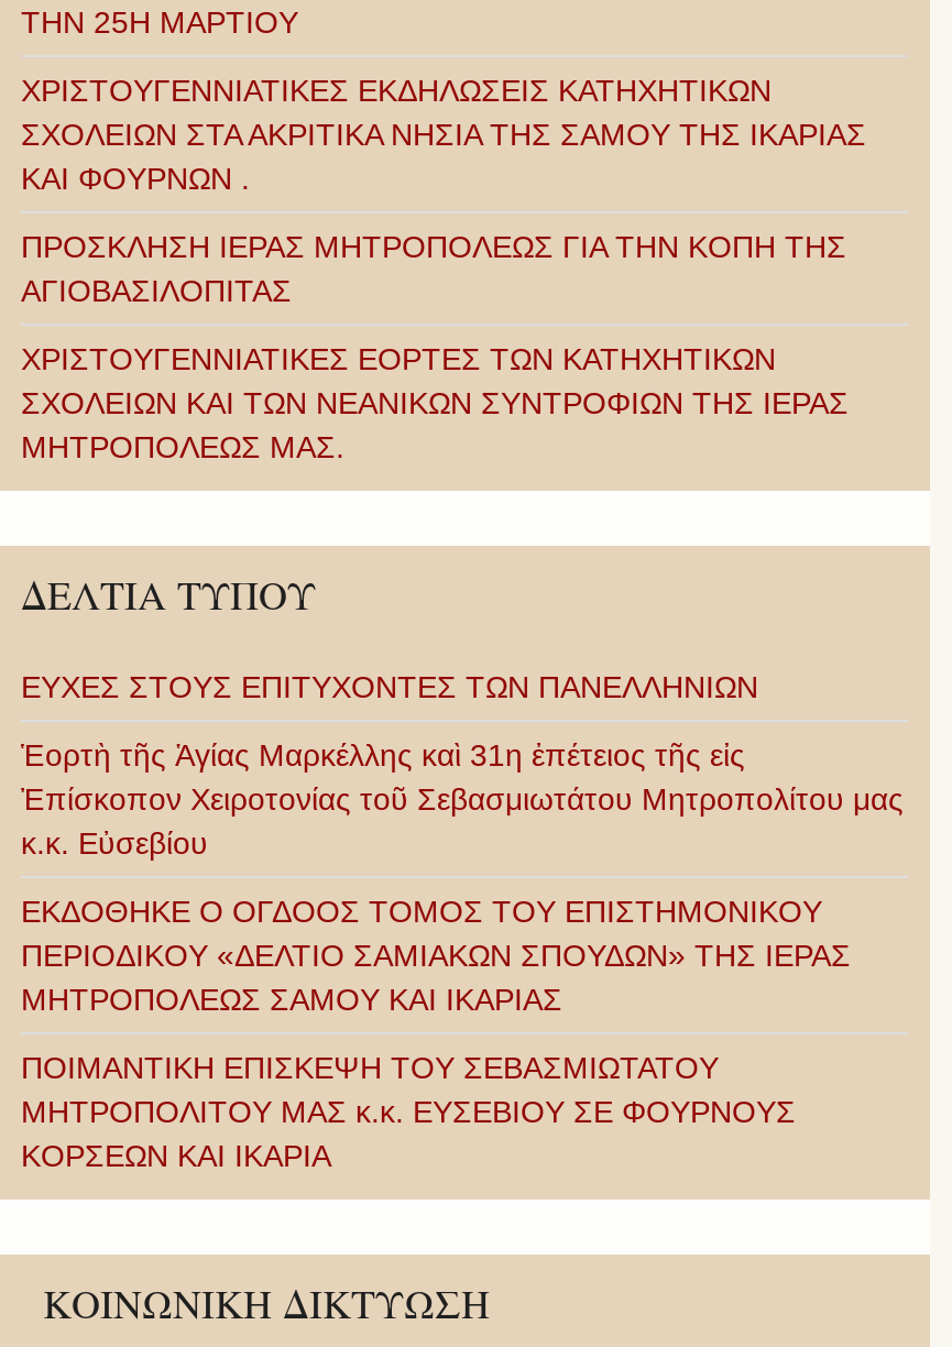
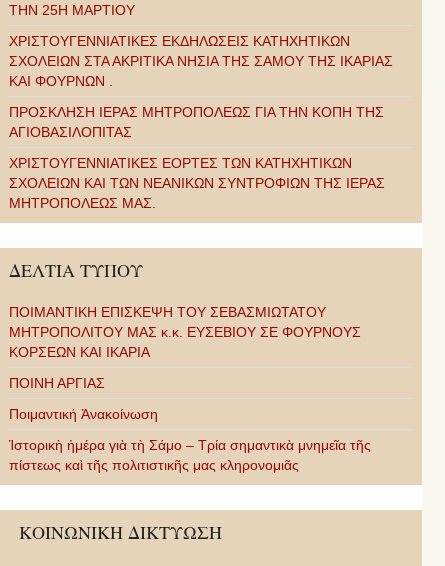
- ΕΥΧΕΣ ΣΤΟΥΣ ΕΠΙΤΥΧΟΝΤΕΣ ΤΩΝ ΠΑΝΕΛΛΗΝΙΩΝ
- Ἑορτὴ τῆς Ἁγίας Μαρκέλλης καὶ 31η ἐπέτειος τῆς εἰς
- Ἐπίσκοπον Χειροτονίας τοῦ Σεβασμιωτάτου Μητροπολίτου μας
- κ.κ. Εὐσεβίου
- ΕΚΔΟΘΗΚΕ Ο ΟΓΔΟΟΣ ΤΟΜΟΣ ΤΟΥ ΕΠΙΣΤΗΜΟΝΙΚΟΥ
- ΠΕΡΙΟΔΙΚΟΥ «ΔΕΛΤΙΟ ΣΑΜΙΑΚΩΝ ΣΠΟΥΔΩΝ» ΤΗΣ ΙΕΡΑΣ
- ΜΗΤΡΟΠΟΛΕΩΣ ΣΑΜΟΥ ΚΑΙ ΙΚΑΡΙΑΣ

moved up: ΠΟΙΜΑΝΤΙΚΗ ΕΠΙΣΚΕΨΗ ΤΟΥ ΣΕΒΑΣΜΙΩΤΑΤΟΥ | ΜΗΤΡΟΠΟΛΙΤΟΥ ΜΑΣ κ.κ. ΕΥΣΕΒΙΟΥ ΣΕ ΦΟΥΡΝΟΥΣ | ΚΟΡΣΕΩΝ ΚΑΙ ΙΚΑΡΙΑ

+ ΠΟΙΝΗ ΑΡΓΙΑΣ
+ Ποιμαντική Ἀνακοίνωση
+ Ἱστορικὴ ἡμέρα γιὰ τὴ Σάμο – Τρία σημαντικὰ μνημεῖα τῆς
+ πίστεως καὶ τῆς πολιτιστικῆς μας κληρονομιᾶς
